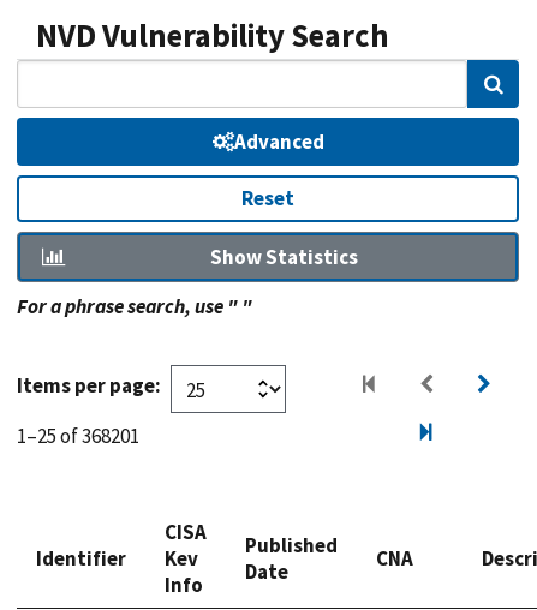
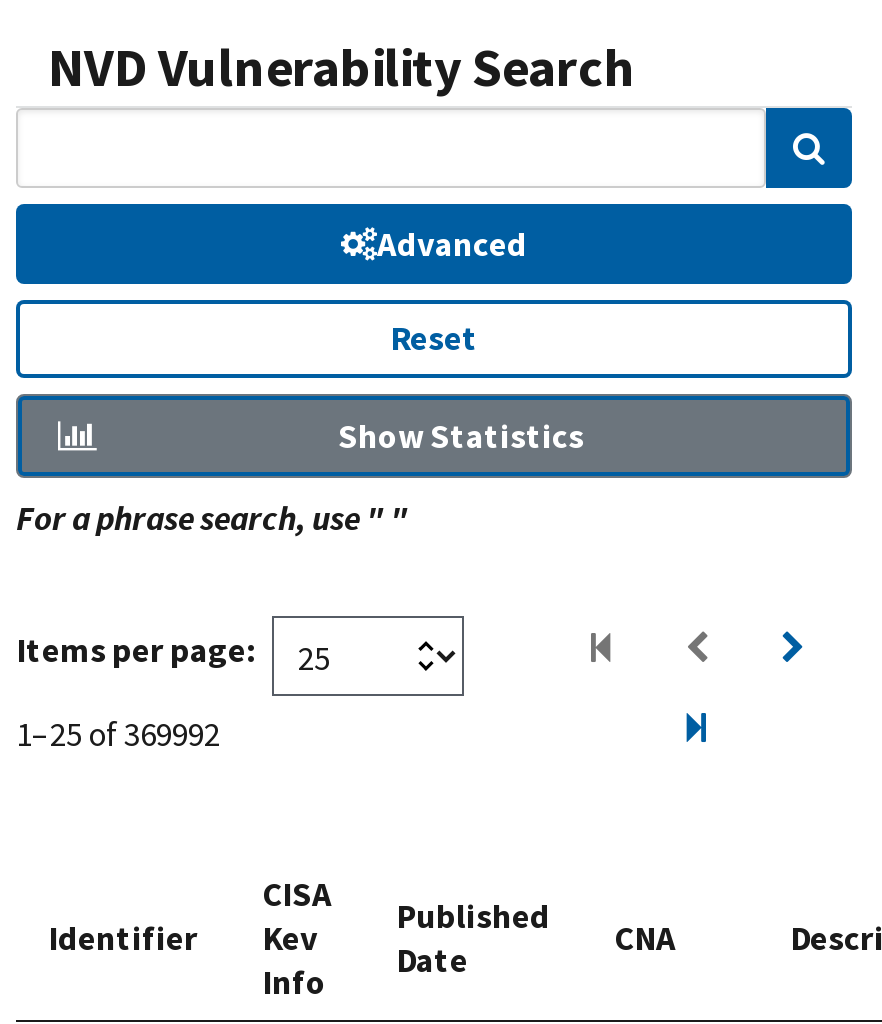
- 1–25 of 368201
+ 1–25 of 369992
